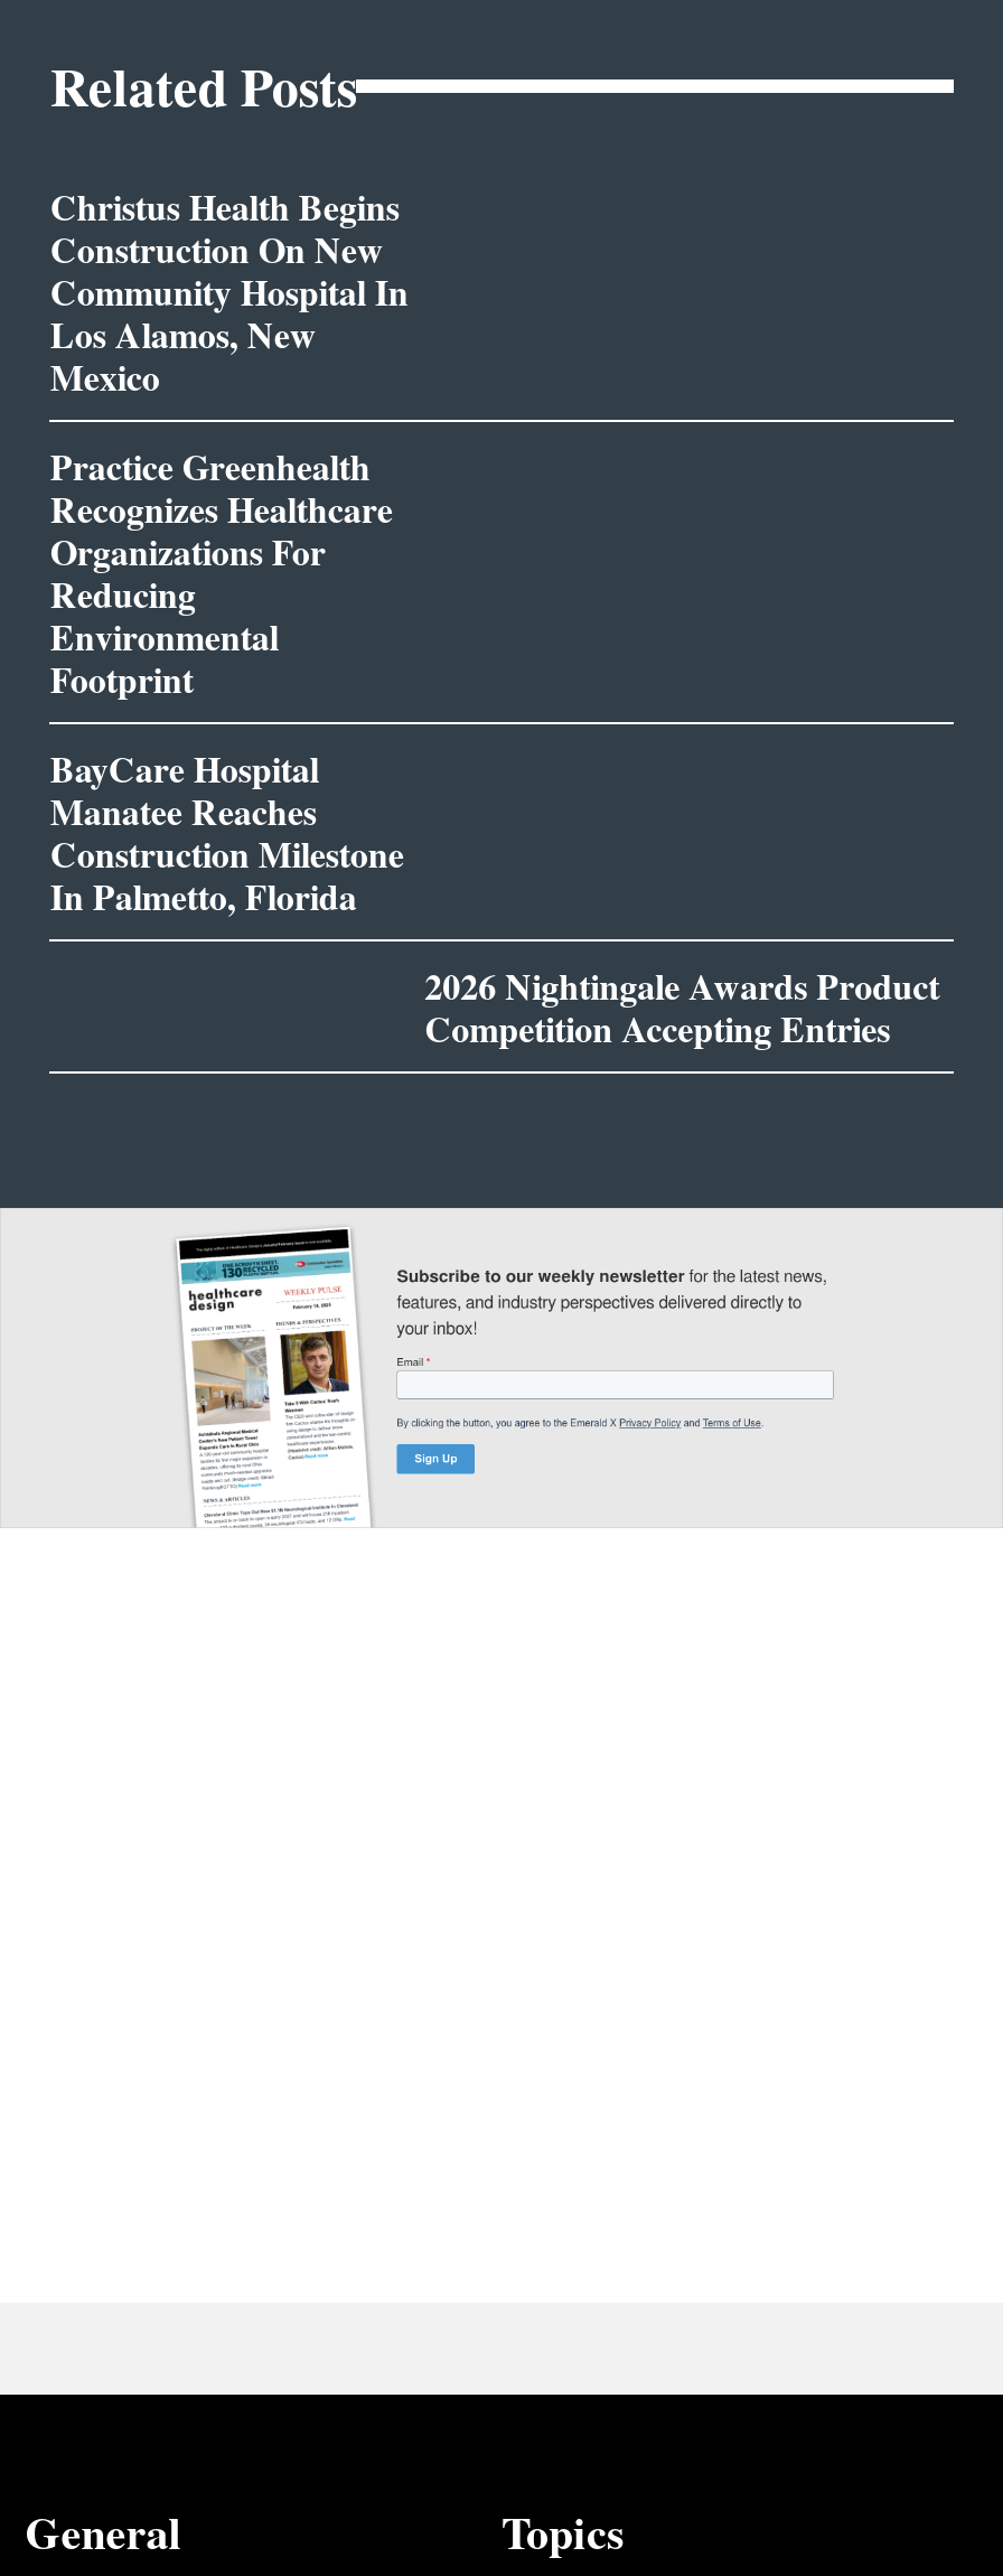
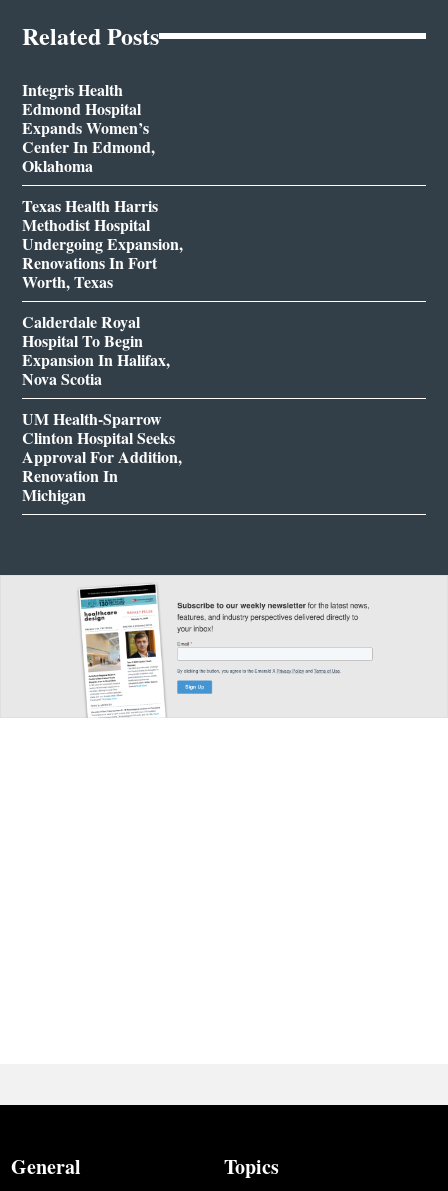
- Christus Health Begins
- Construction On New
- Community Hospital In
- Los Alamos, New
- Mexico
+ Integris Health
+ Edmond Hospital
+ Expands Women’s
+ Center In Edmond,
+ Oklahoma

- Practice Greenhealth
- Recognizes Healthcare
- Organizations For
- Reducing
- Environmental
- Footprint
+ Texas Health Harris
+ Methodist Hospital
+ Undergoing Expansion,
+ Renovations In Fort
+ Worth, Texas

- BayCare Hospital
- Manatee Reaches
- Construction Milestone
- In Palmetto, Florida
+ Calderdale Royal
+ Hospital To Begin
+ Expansion In Halifax,
+ Nova Scotia

- 2026 Nightingale Awards Product
- Competition Accepting Entries
+ UM Health-Sparrow
+ Clinton Hospital Seeks
+ Approval For Addition,
+ Renovation In
+ Michigan
